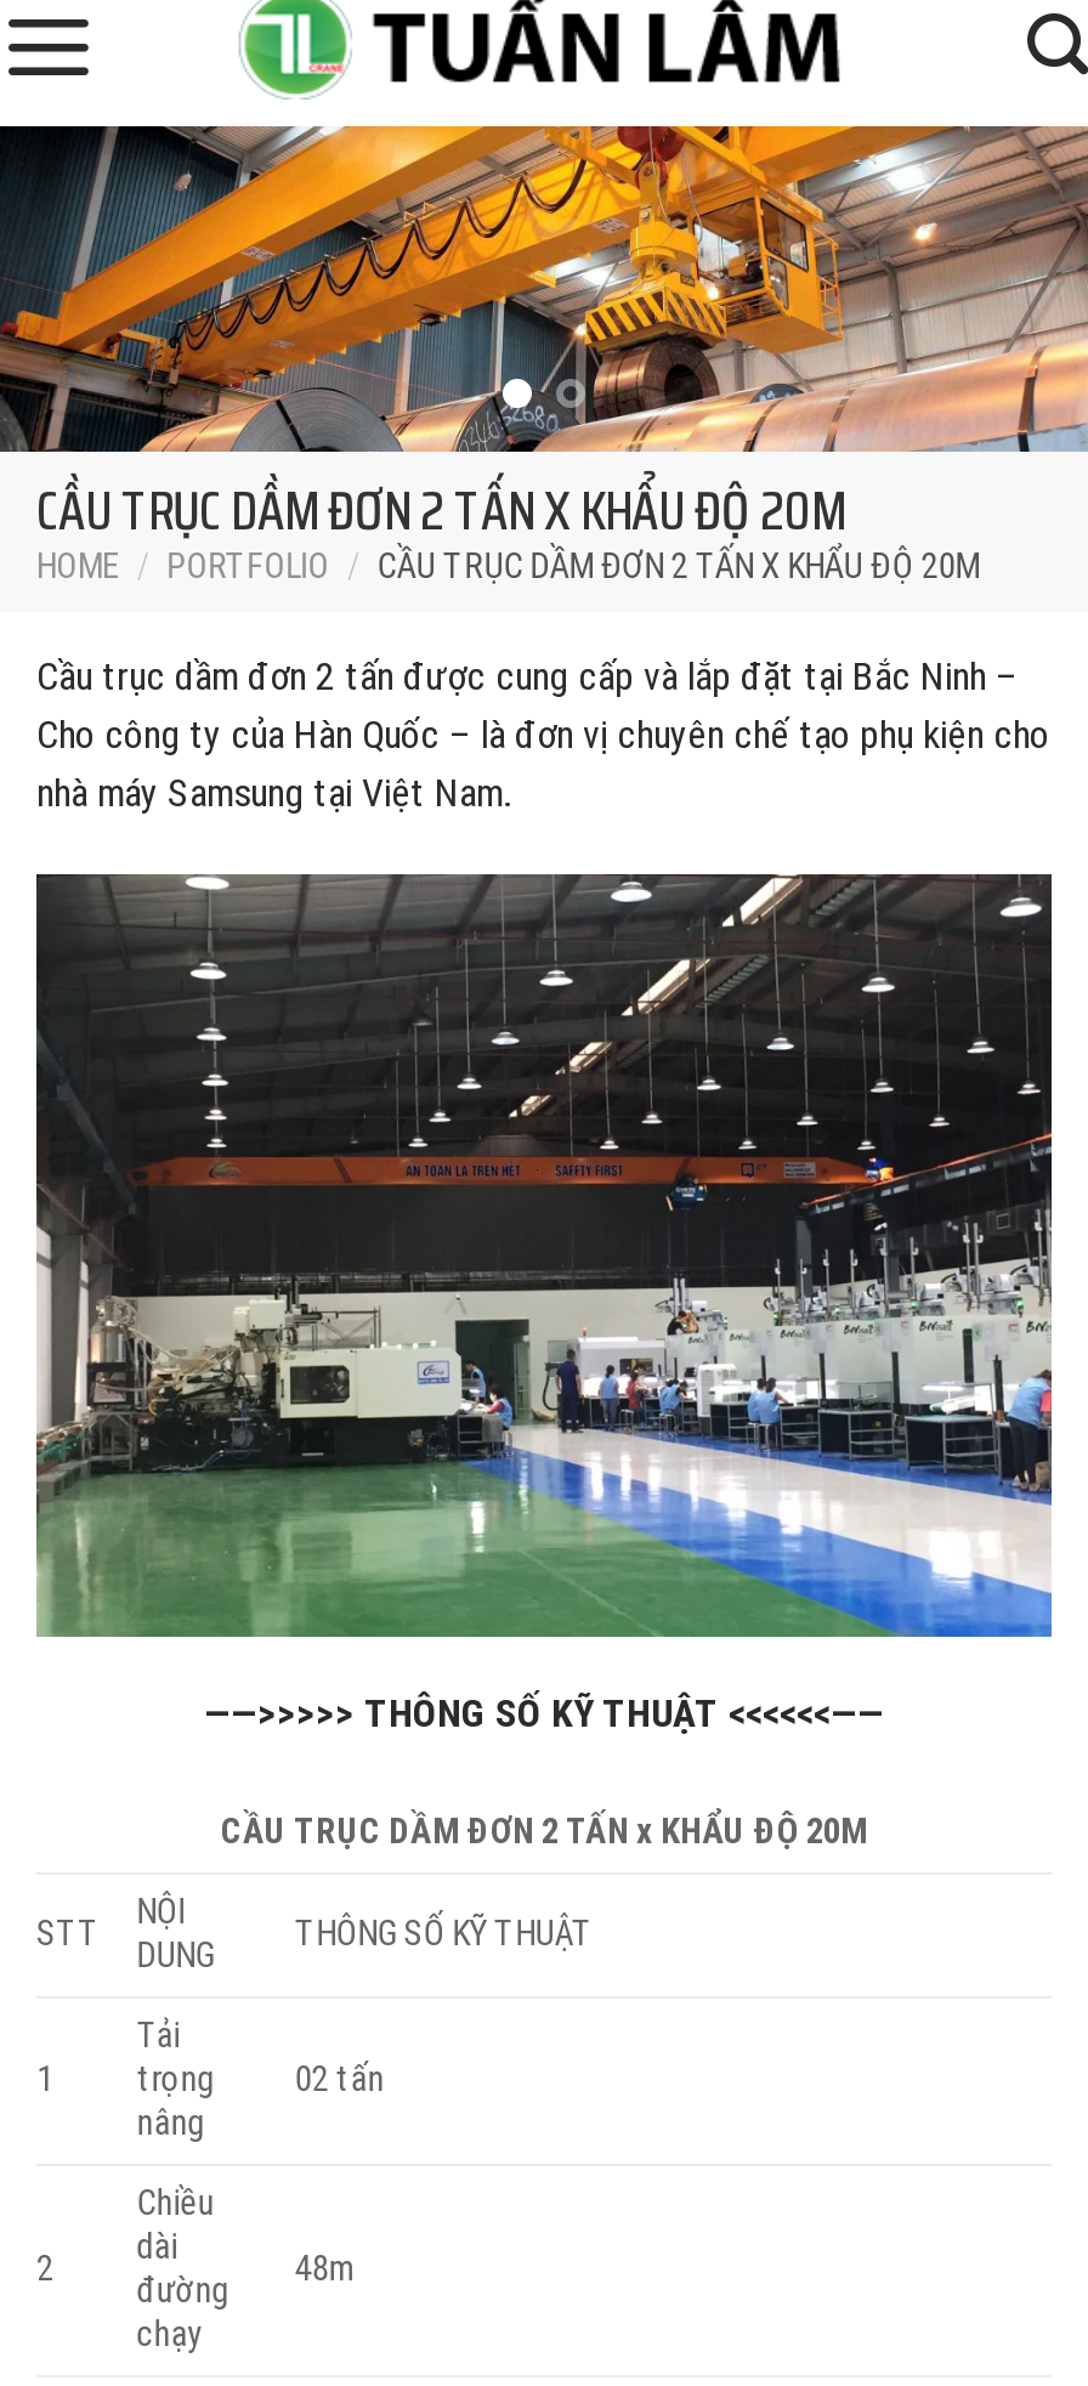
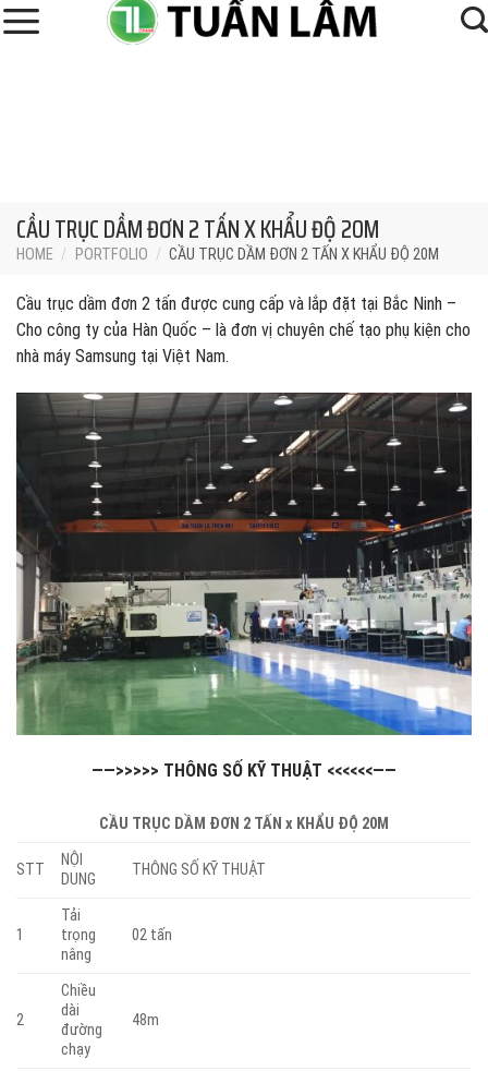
- [image]
